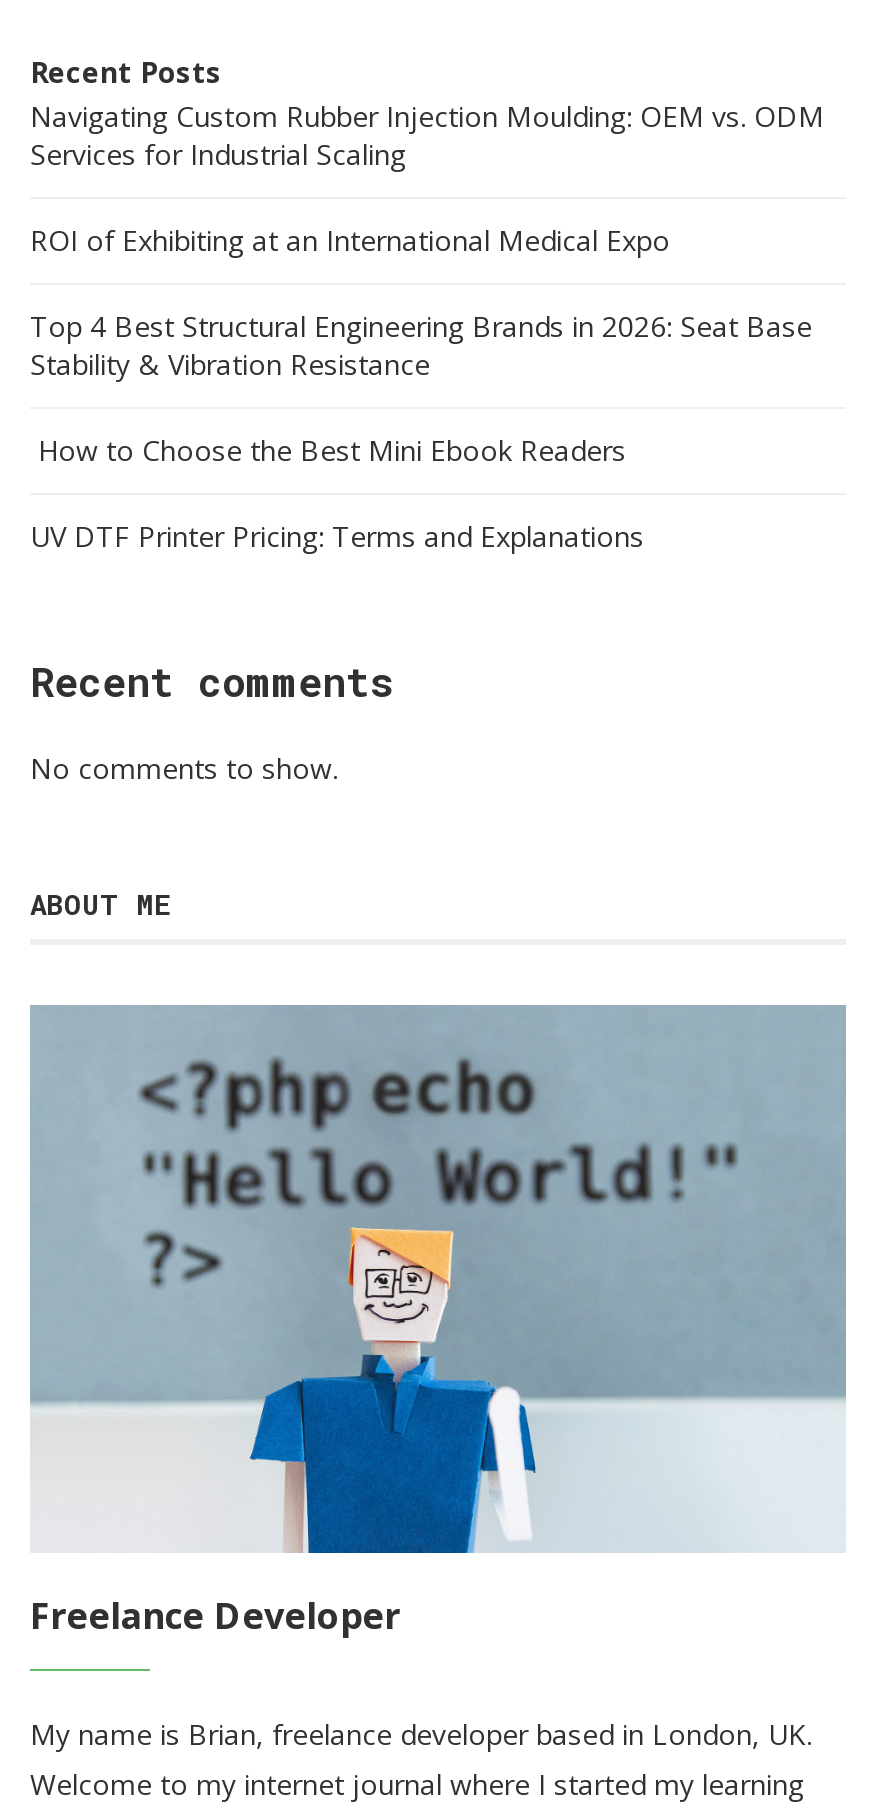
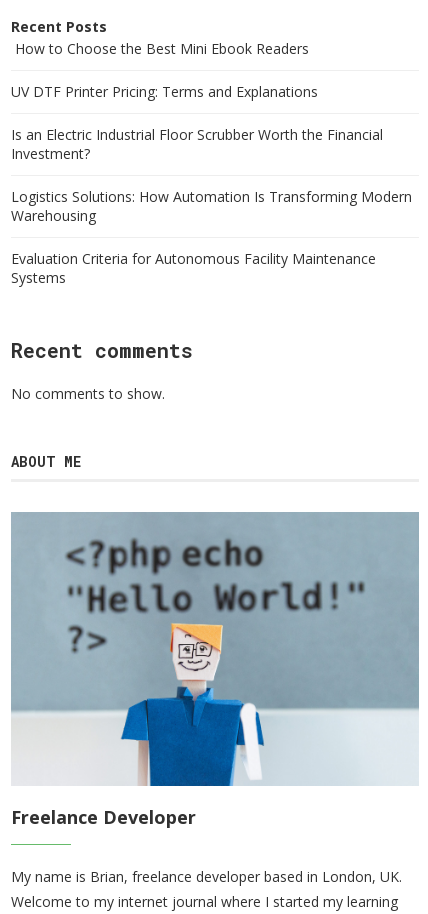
- Navigating Custom Rubber Injection Moulding: OEM vs. ODM
- Services for Industrial Scaling
- ROI of Exhibiting at an International Medical Expo
- Top 4 Best Structural Engineering Brands in 2026: Seat Base
- Stability & Vibration Resistance

moved up: How to Choose the Best Mini Ebook Readers | UV DTF Printer Pricing: Terms and Explanations

+ Is an Electric Industrial Floor Scrubber Worth the Financial
+ Investment?
+ Logistics Solutions: How Automation Is Transforming Modern
+ Warehousing
+ Evaluation Criteria for Autonomous Facility Maintenance
+ Systems
